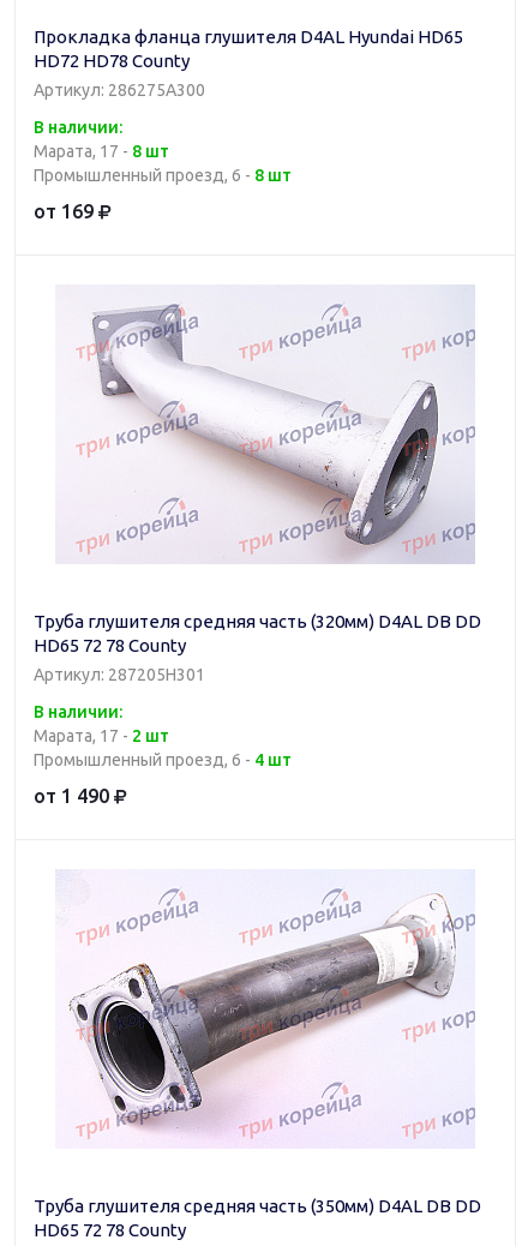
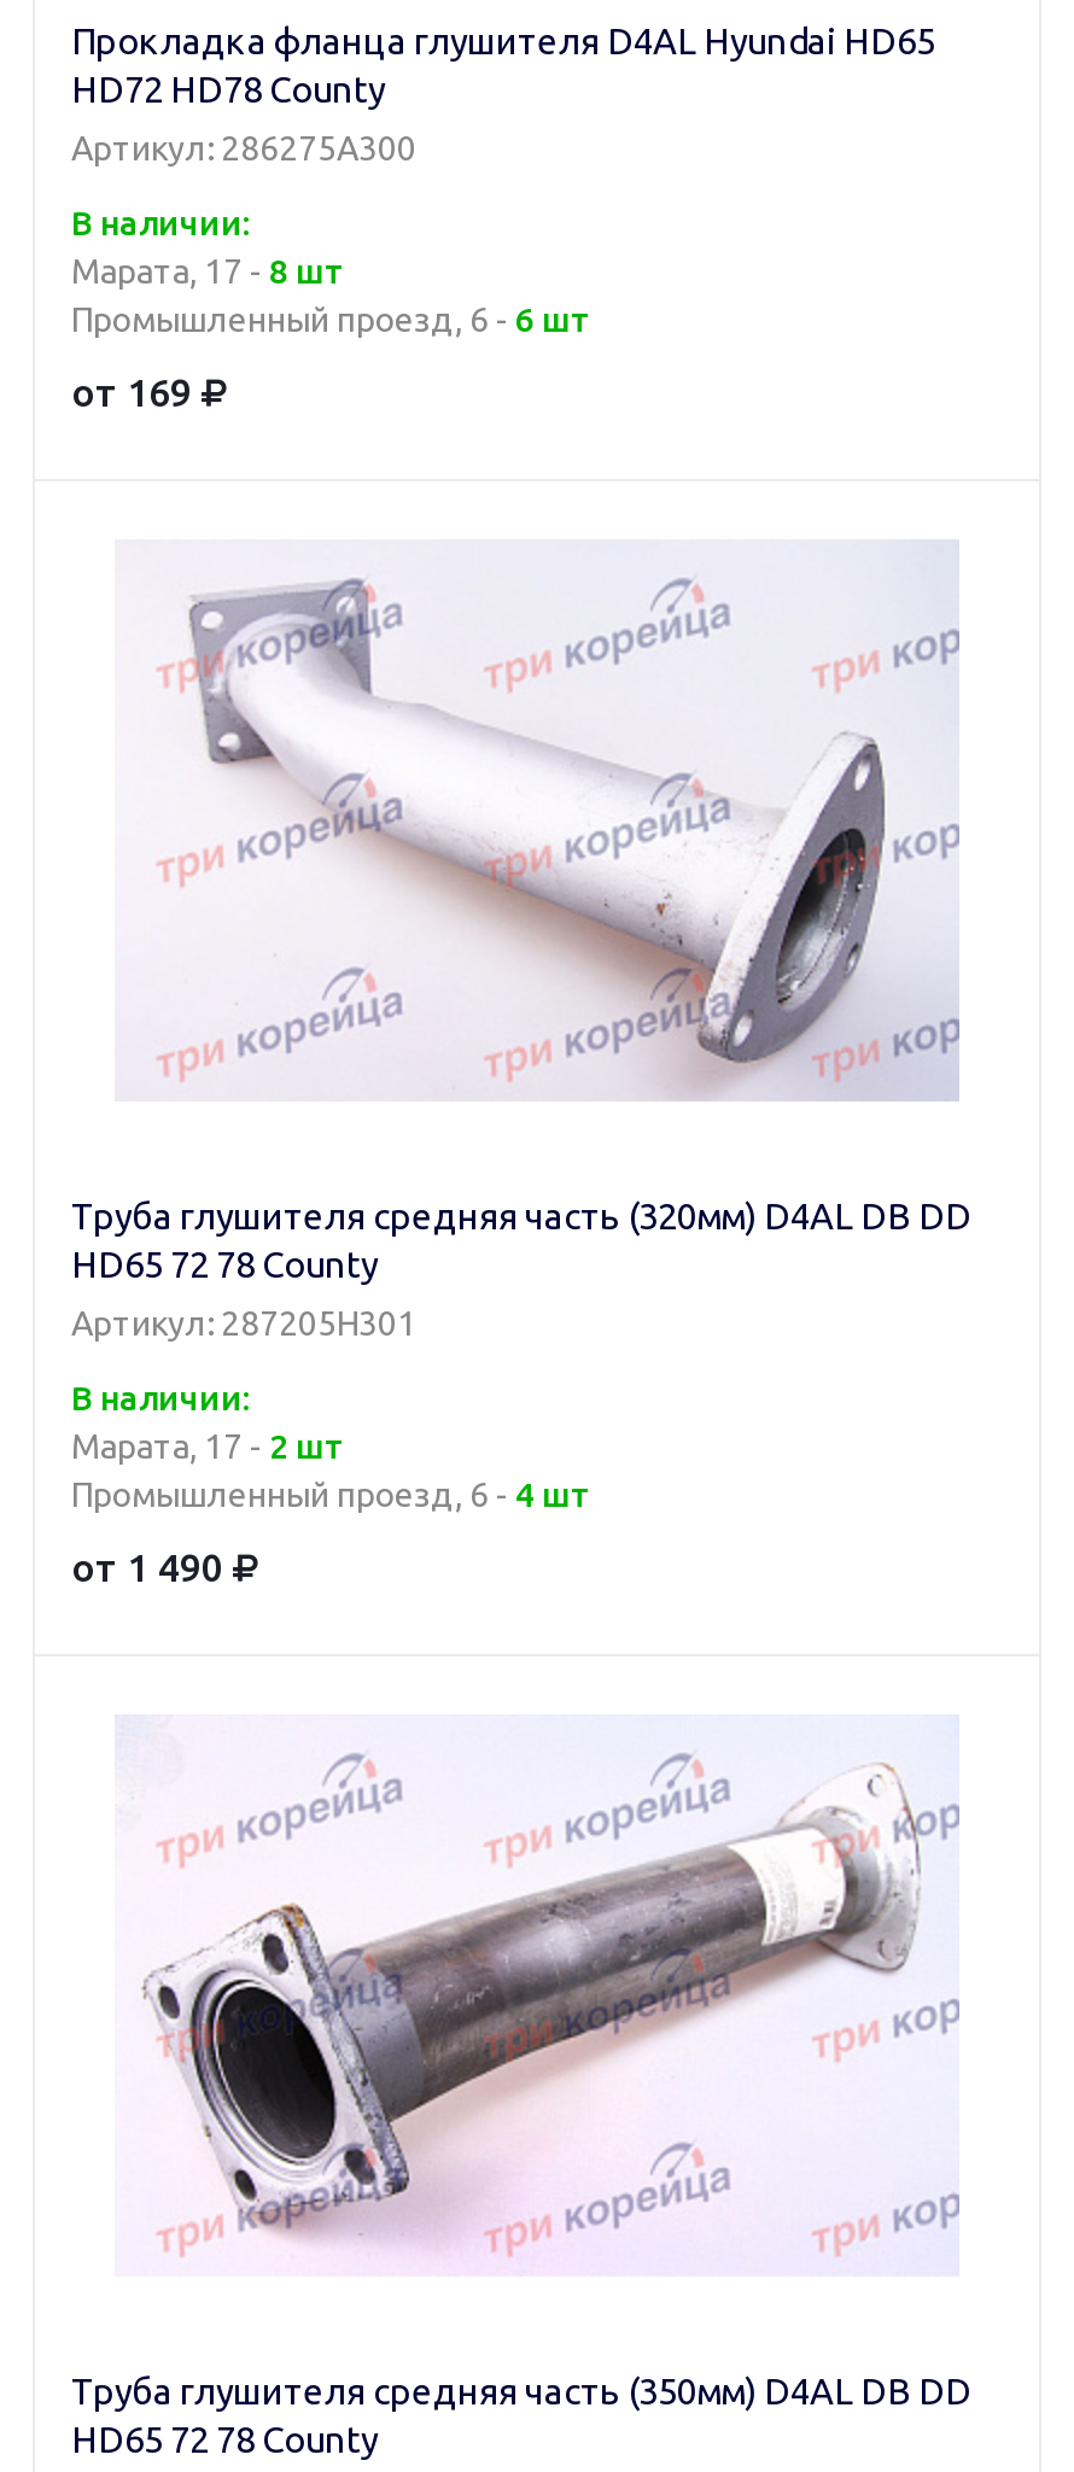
- Промышленный проезд, 6 - 8 шт
+ Промышленный проезд, 6 - 6 шт
